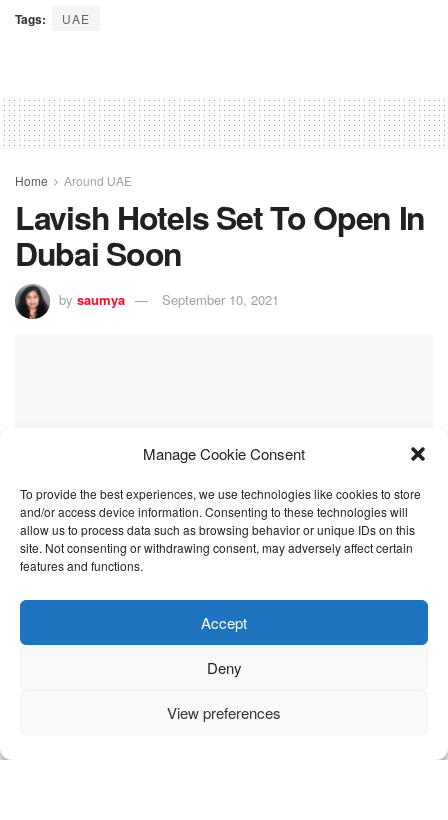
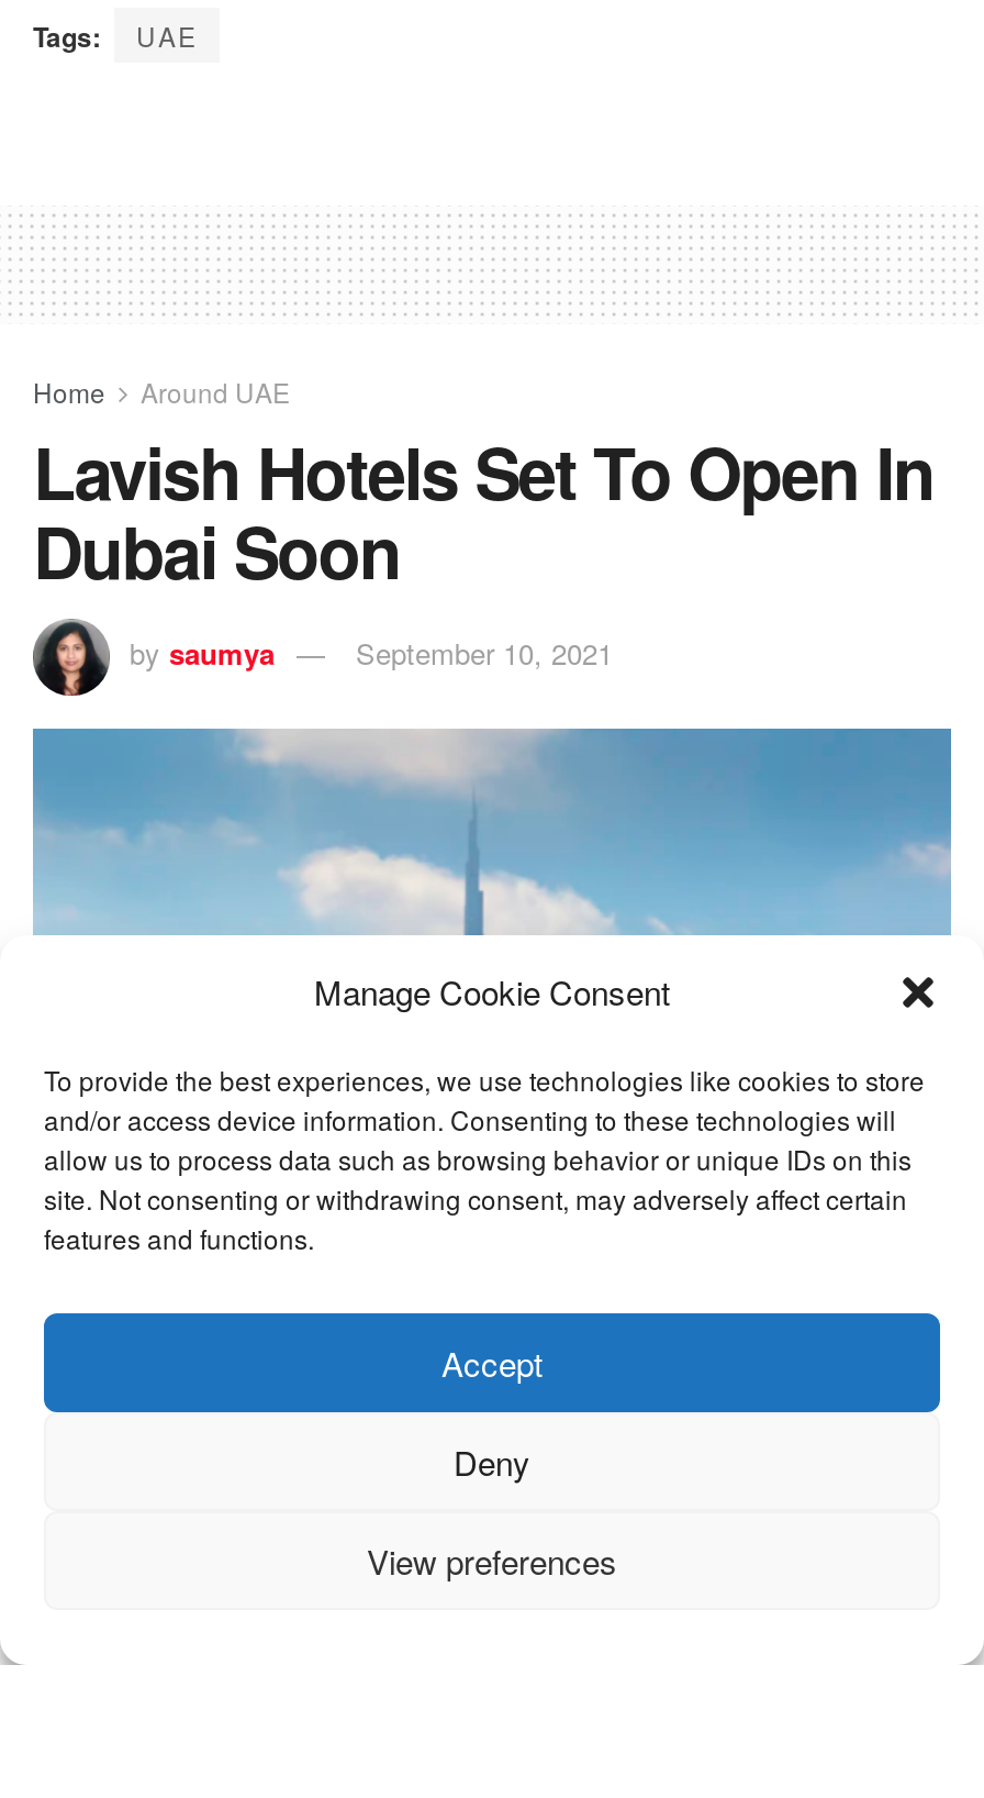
+ [image]
